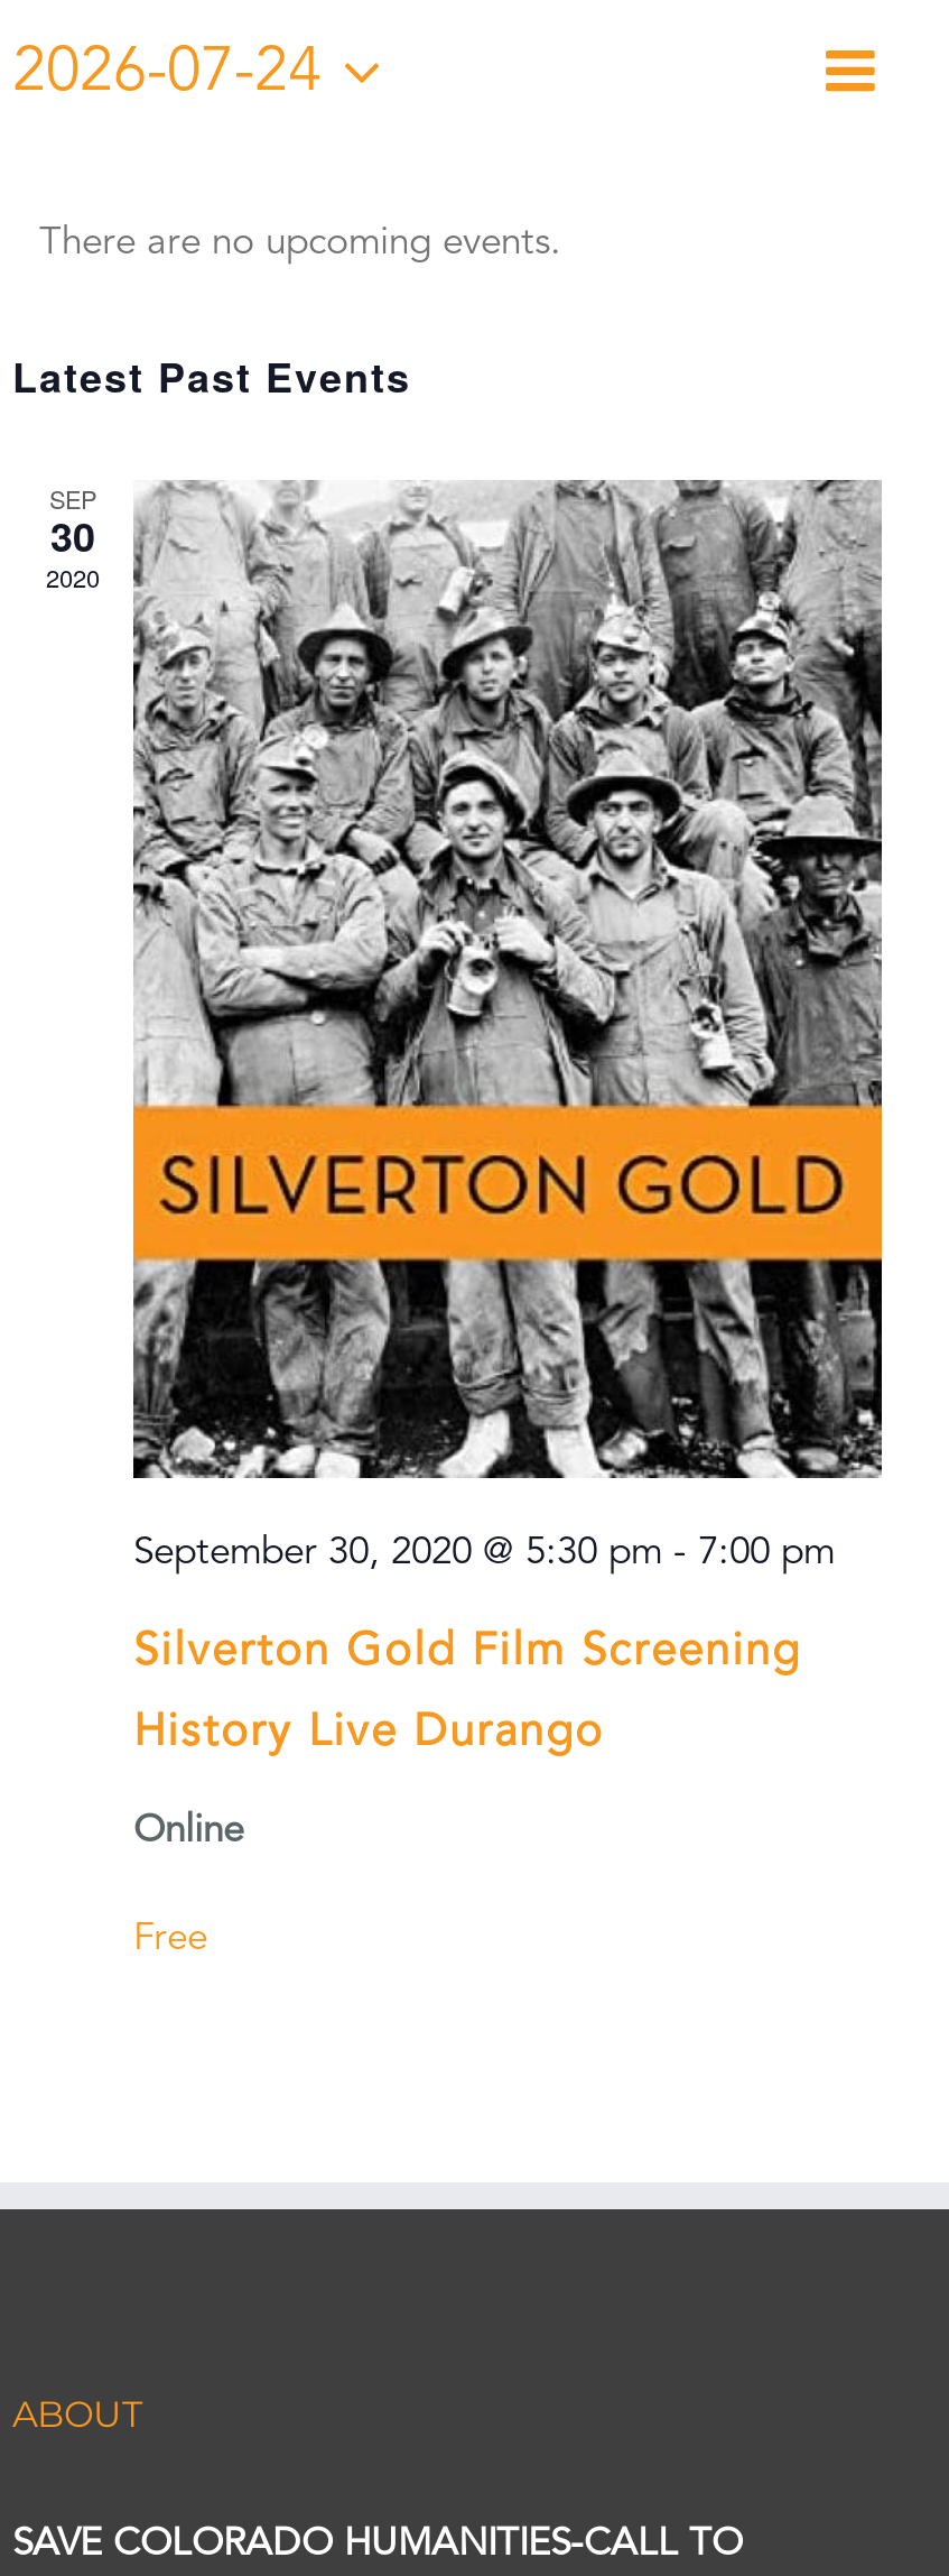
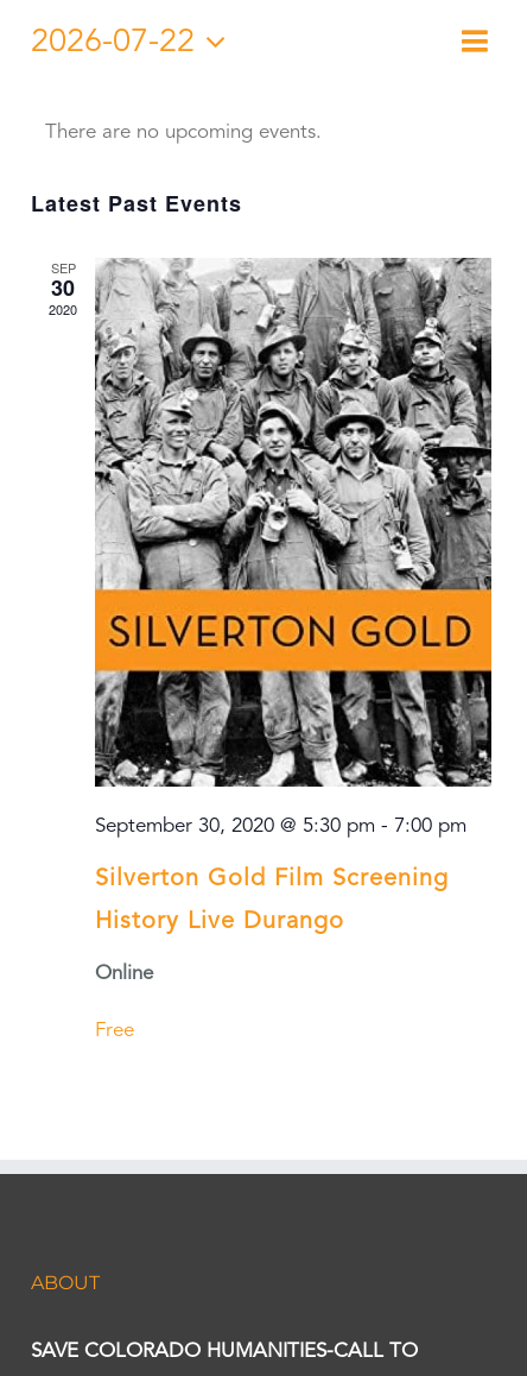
- 2026-07-24
+ 2026-07-22
